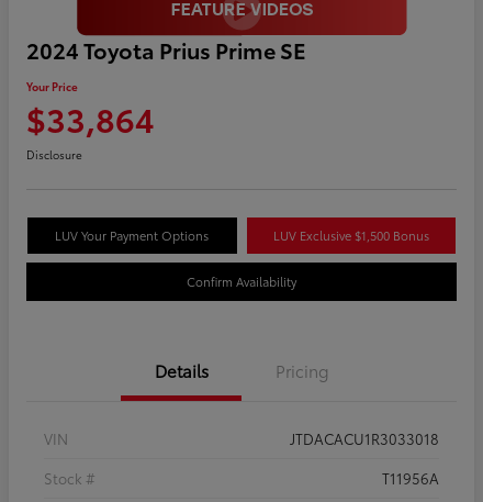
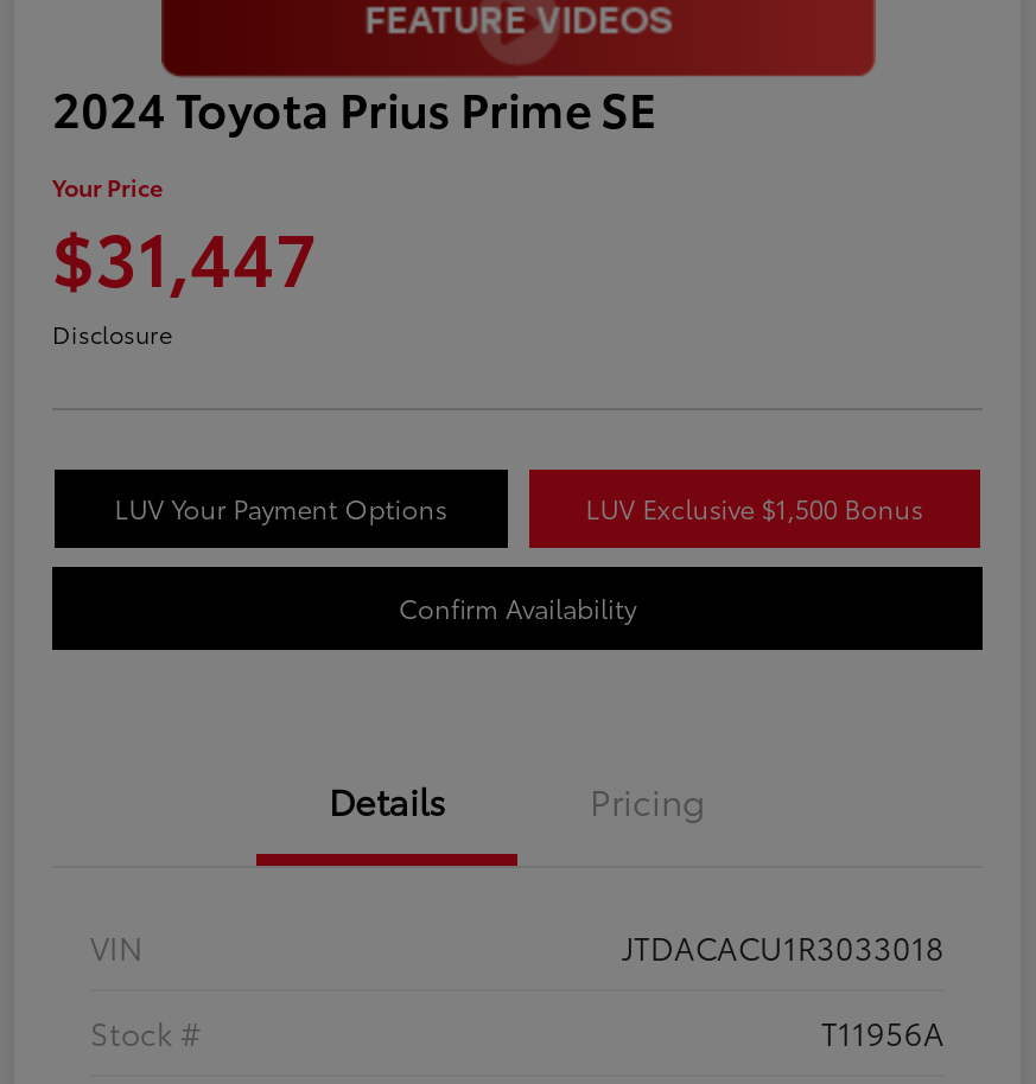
- $33,864
+ $31,447
